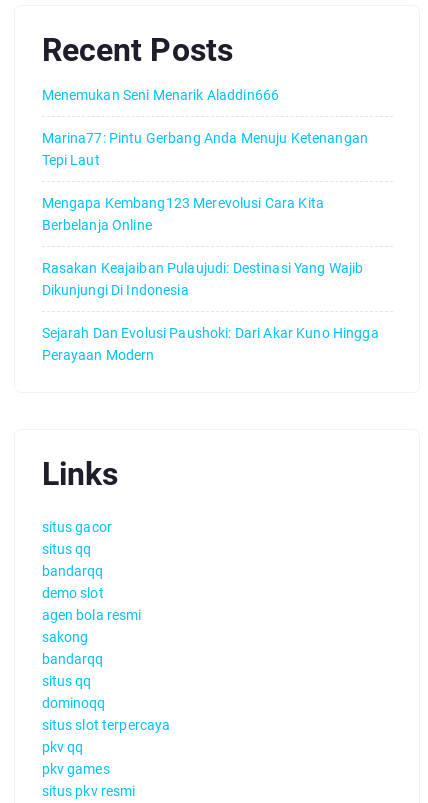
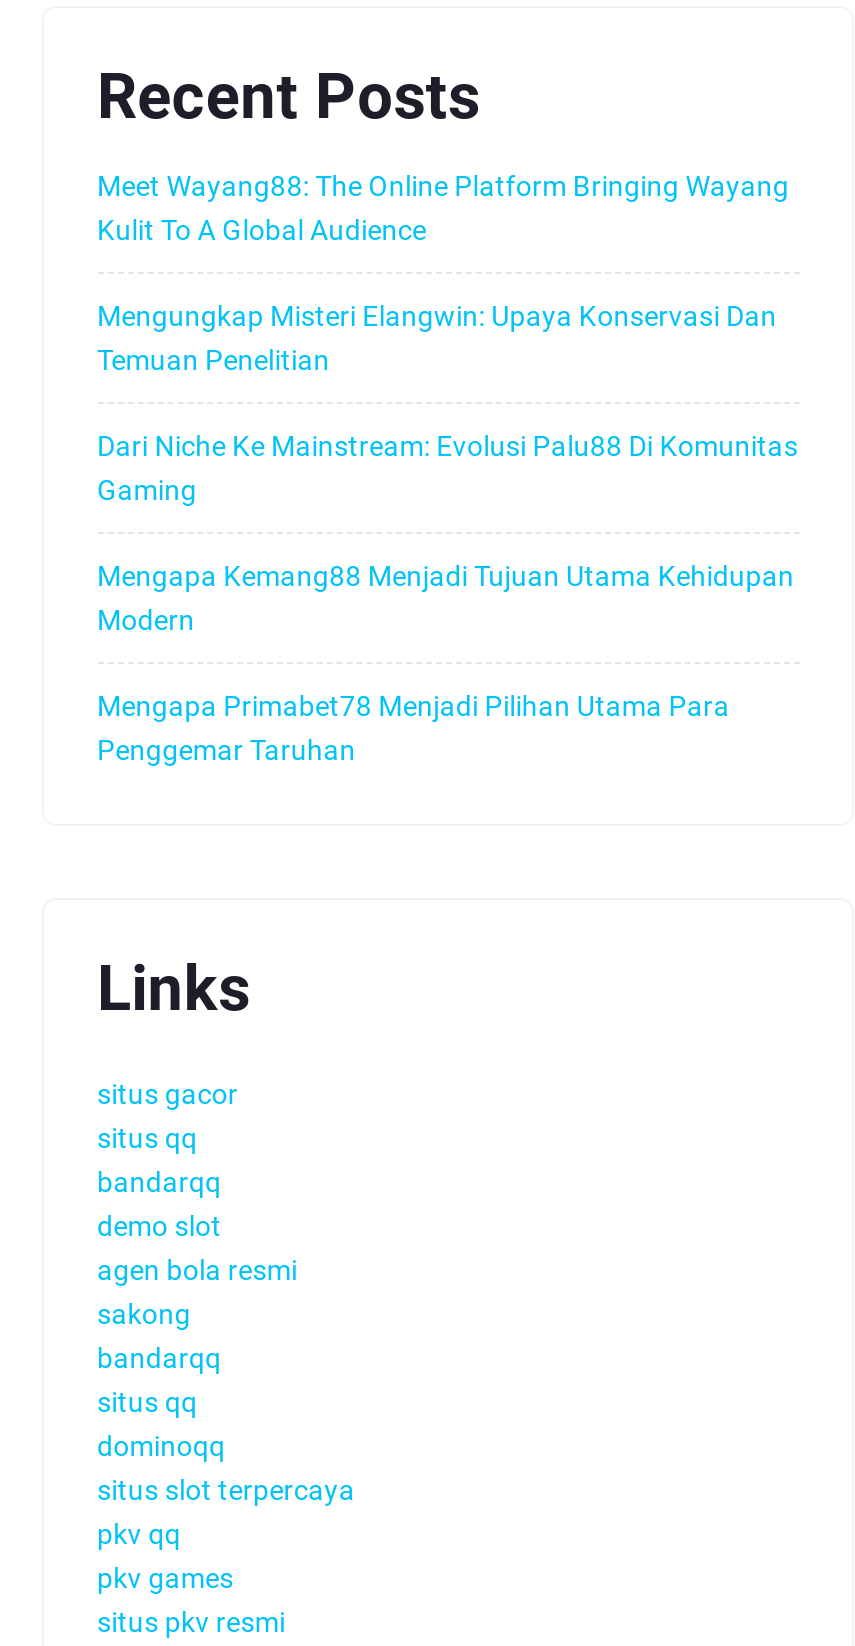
- Menemukan Seni Menarik Aladdin666
+ Meet Wayang88: The Online Platform Bringing Wayang
+ Kulit To A Global Audience

- Marina77: Pintu Gerbang Anda Menuju Ketenangan
- Tepi Laut
+ Mengungkap Misteri Elangwin: Upaya Konservasi Dan
+ Temuan Penelitian

- Mengapa Kembang123 Merevolusi Cara Kita
- Berbelanja Online
+ Dari Niche Ke Mainstream: Evolusi Palu88 Di Komunitas
+ Gaming

- Rasakan Keajaiban Pulaujudi: Destinasi Yang Wajib
- Dikunjungi Di Indonesia
+ Mengapa Kemang88 Menjadi Tujuan Utama Kehidupan
+ Modern

- Sejarah Dan Evolusi Paushoki: Dari Akar Kuno Hingga
- Perayaan Modern
+ Mengapa Primabet78 Menjadi Pilihan Utama Para
+ Penggemar Taruhan
